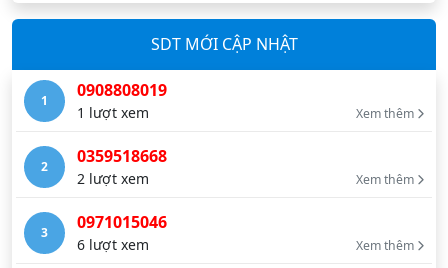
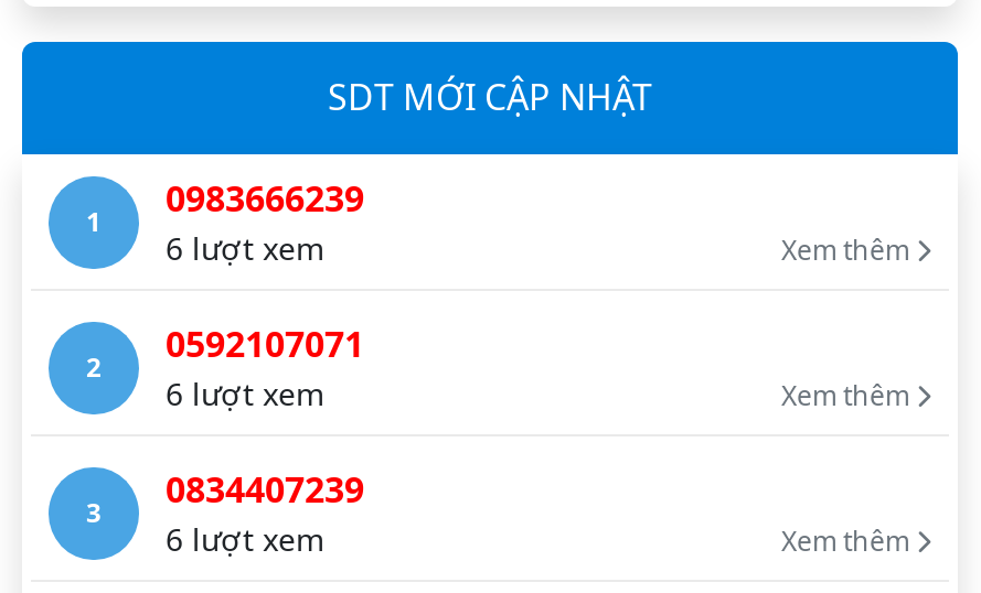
- 1 0908808019
+ 1 0983666239

- 1 lượt xem
+ 6 lượt xem

- 2 0359518668
+ 2 0592107071

- 2 lượt xem
+ 6 lượt xem

- 3 0971015046
+ 3 0834407239
